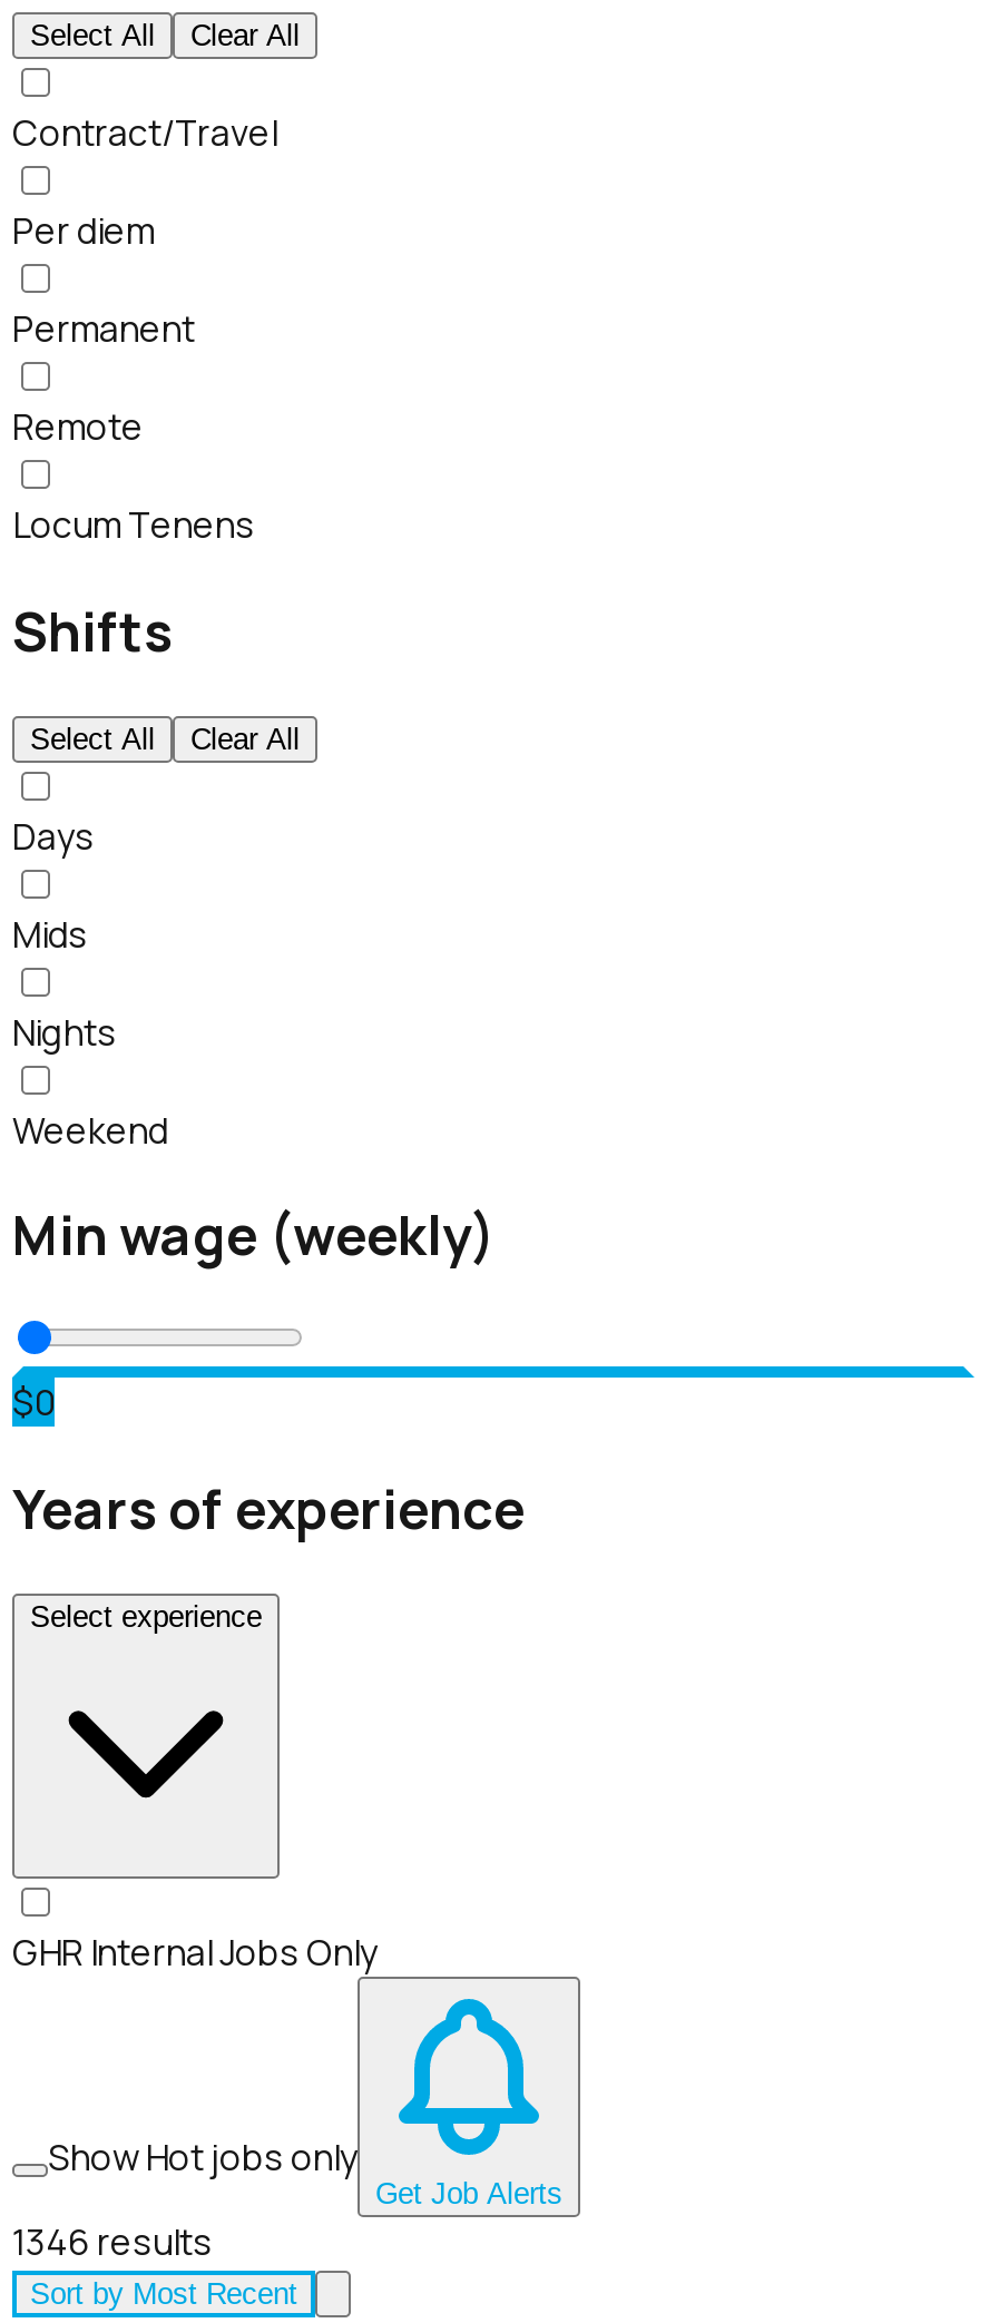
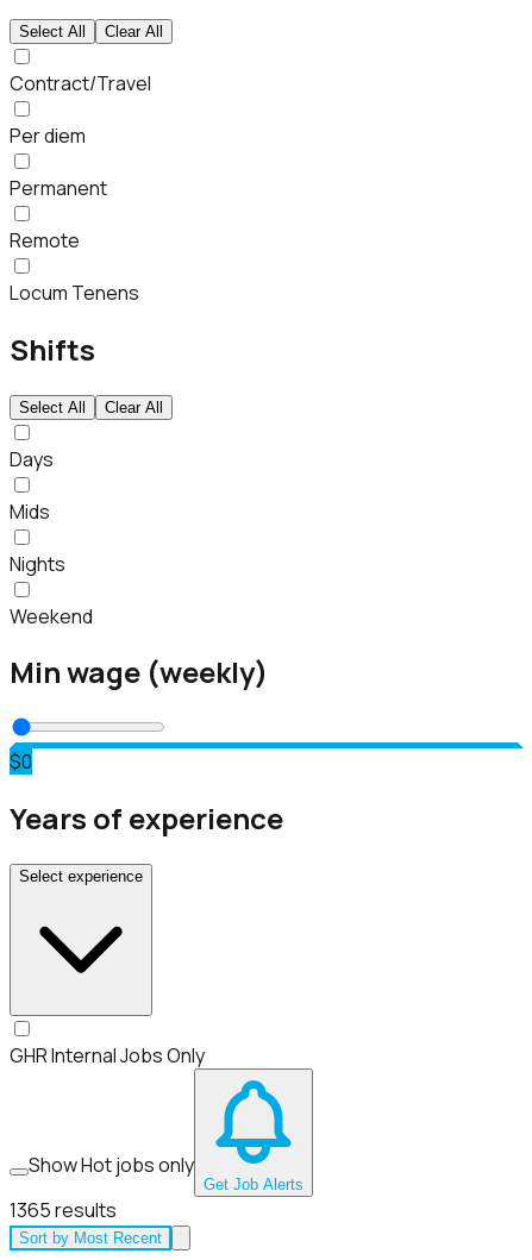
- 1346 results
+ 1365 results
